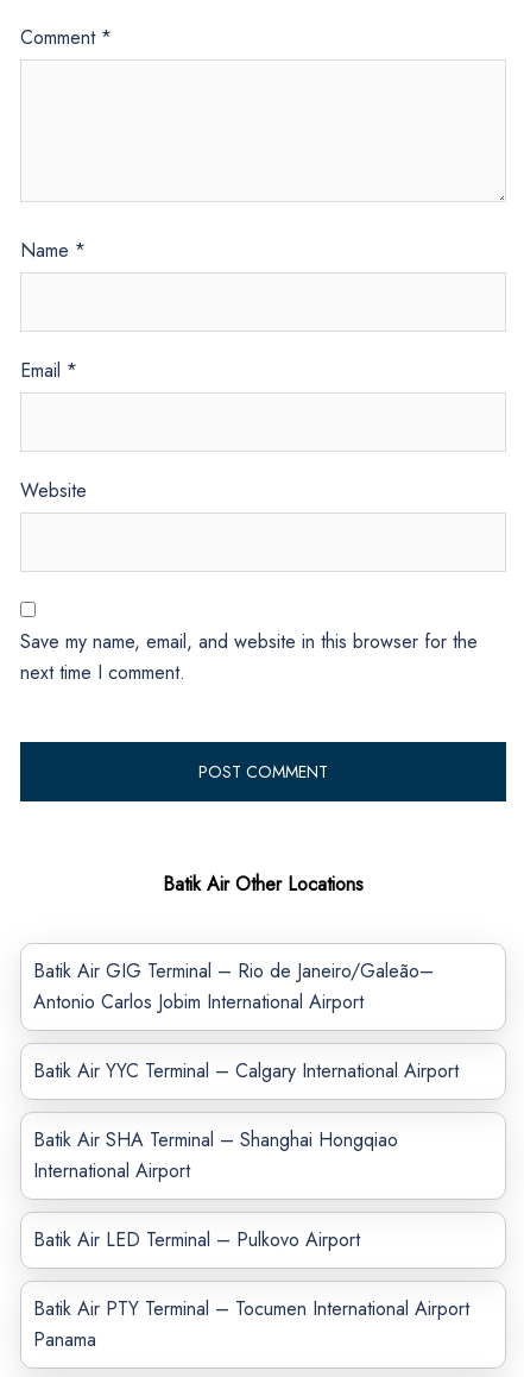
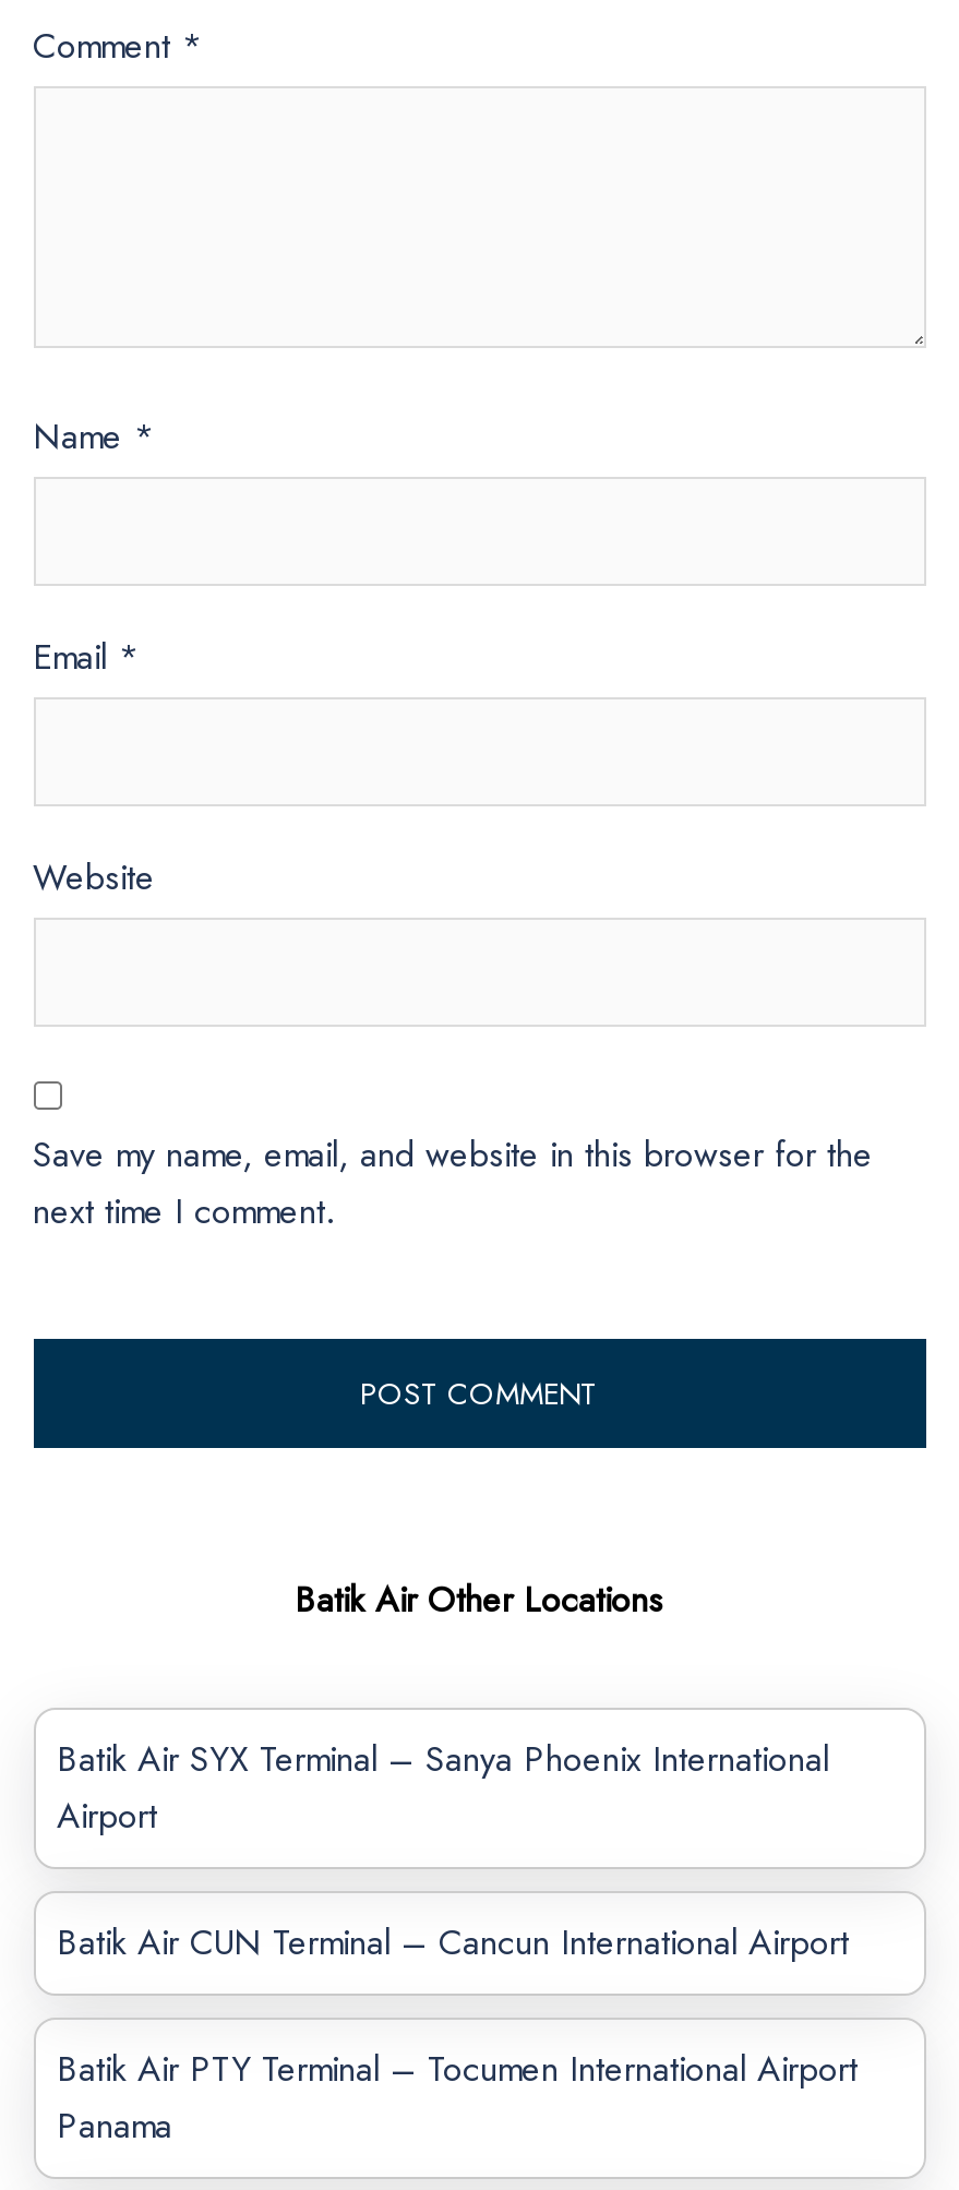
- Batik Air GIG Terminal – Rio de Janeiro/Galeão–
- Antonio Carlos Jobim International Airport
- Batik Air YYC Terminal – Calgary International Airport
- Batik Air SHA Terminal – Shanghai Hongqiao
- International Airport
- Batik Air LED Terminal – Pulkovo Airport
+ Batik Air SYX Terminal – Sanya Phoenix International
+ Airport
+ Batik Air CUN Terminal – Cancun International Airport
